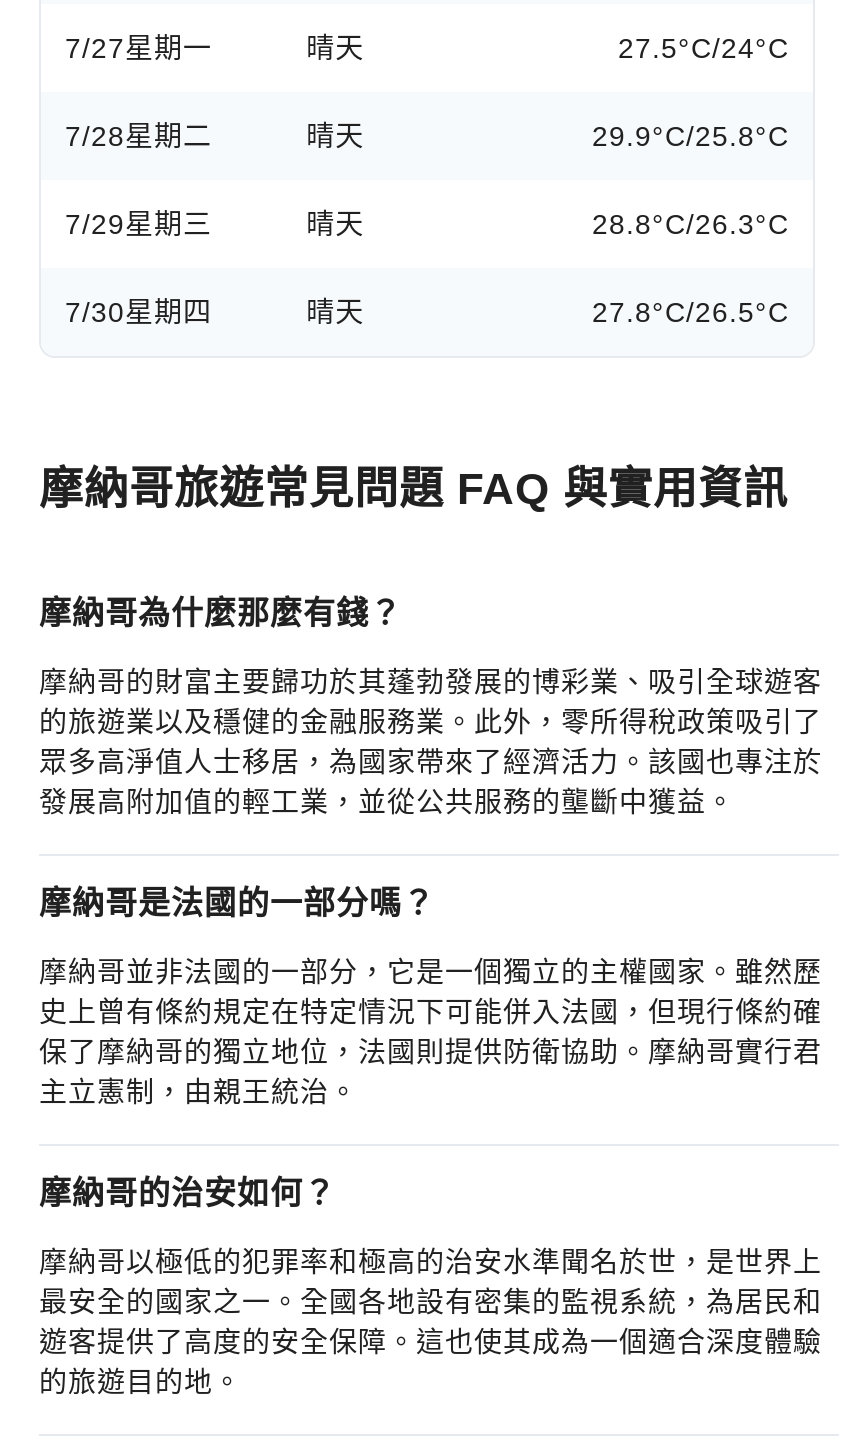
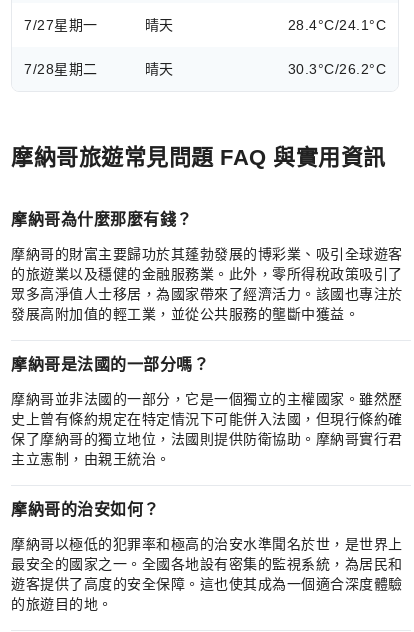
- 27.5°C/24°C
+ 28.4°C/24.1°C

- 29.9°C/25.8°C
- 7/29星期三
- 晴天
- 28.8°C/26.3°C
- 7/30星期四
- 晴天
- 27.8°C/26.5°C
+ 30.3°C/26.2°C
